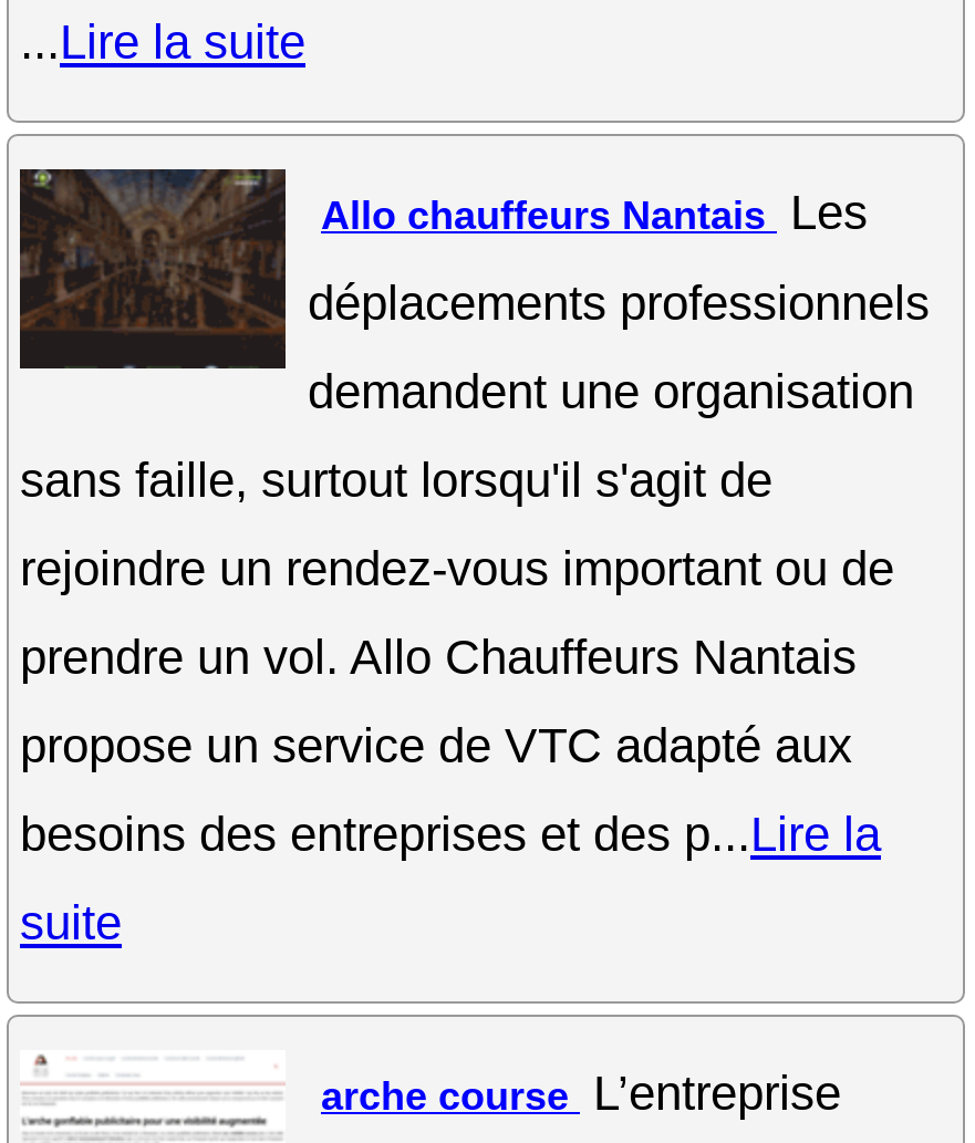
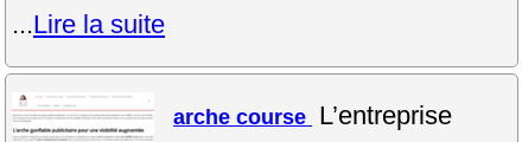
- [image]
- Allo chauffeurs Nantais Les
- déplacements professionnels
- demandent une organisation
- sans faille, surtout lorsqu'il s'agit de
- rejoindre un rendez-vous important ou de
- prendre un vol. Allo Chauffeurs Nantais
- propose un service de VTC adapté aux
- besoins des entreprises et des p...Lire la
- suite
